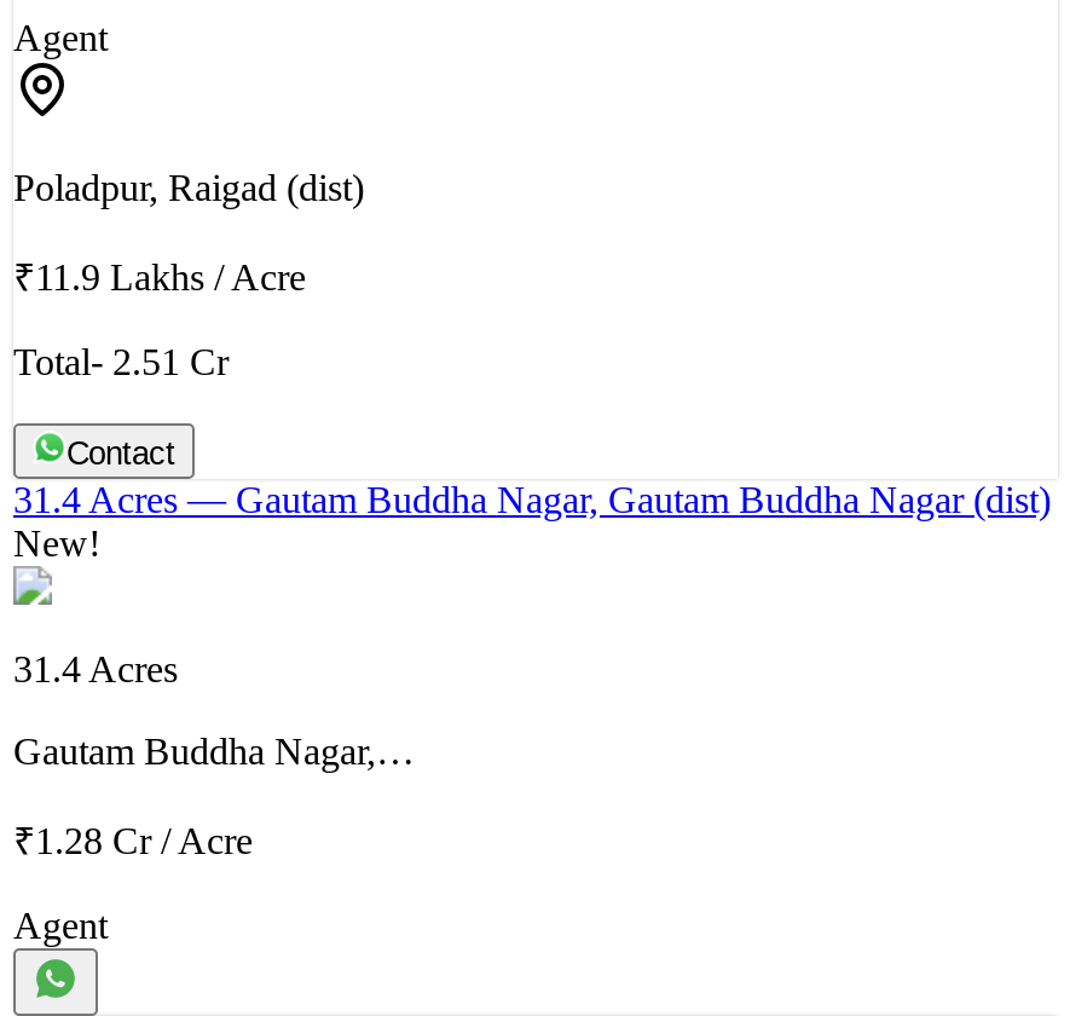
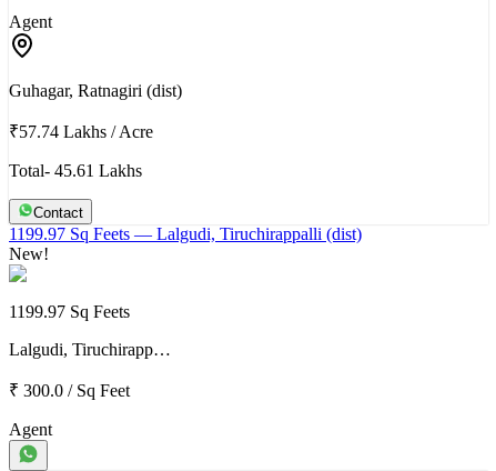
- Poladpur, Raigad (dist)
+ Guhagar, Ratnagiri (dist)

- ₹11.9 Lakhs / Acre
+ ₹57.74 Lakhs / Acre

- Total- 2.51 Cr
+ Total- 45.61 Lakhs

- 31.4 Acres— Gautam Buddha Nagar, Gautam Buddha Nagar (dist)
+ 1199.97 Sq Feets— Lalgudi, Tiruchirappalli (dist)

- 31.4 Acres
+ 1199.97 Sq Feets

- Gautam Buddha Nagar,…
+ Lalgudi, Tiruchirapp…

- ₹1.28 Cr / Acre
+ ₹ 300.0 / Sq Feet
